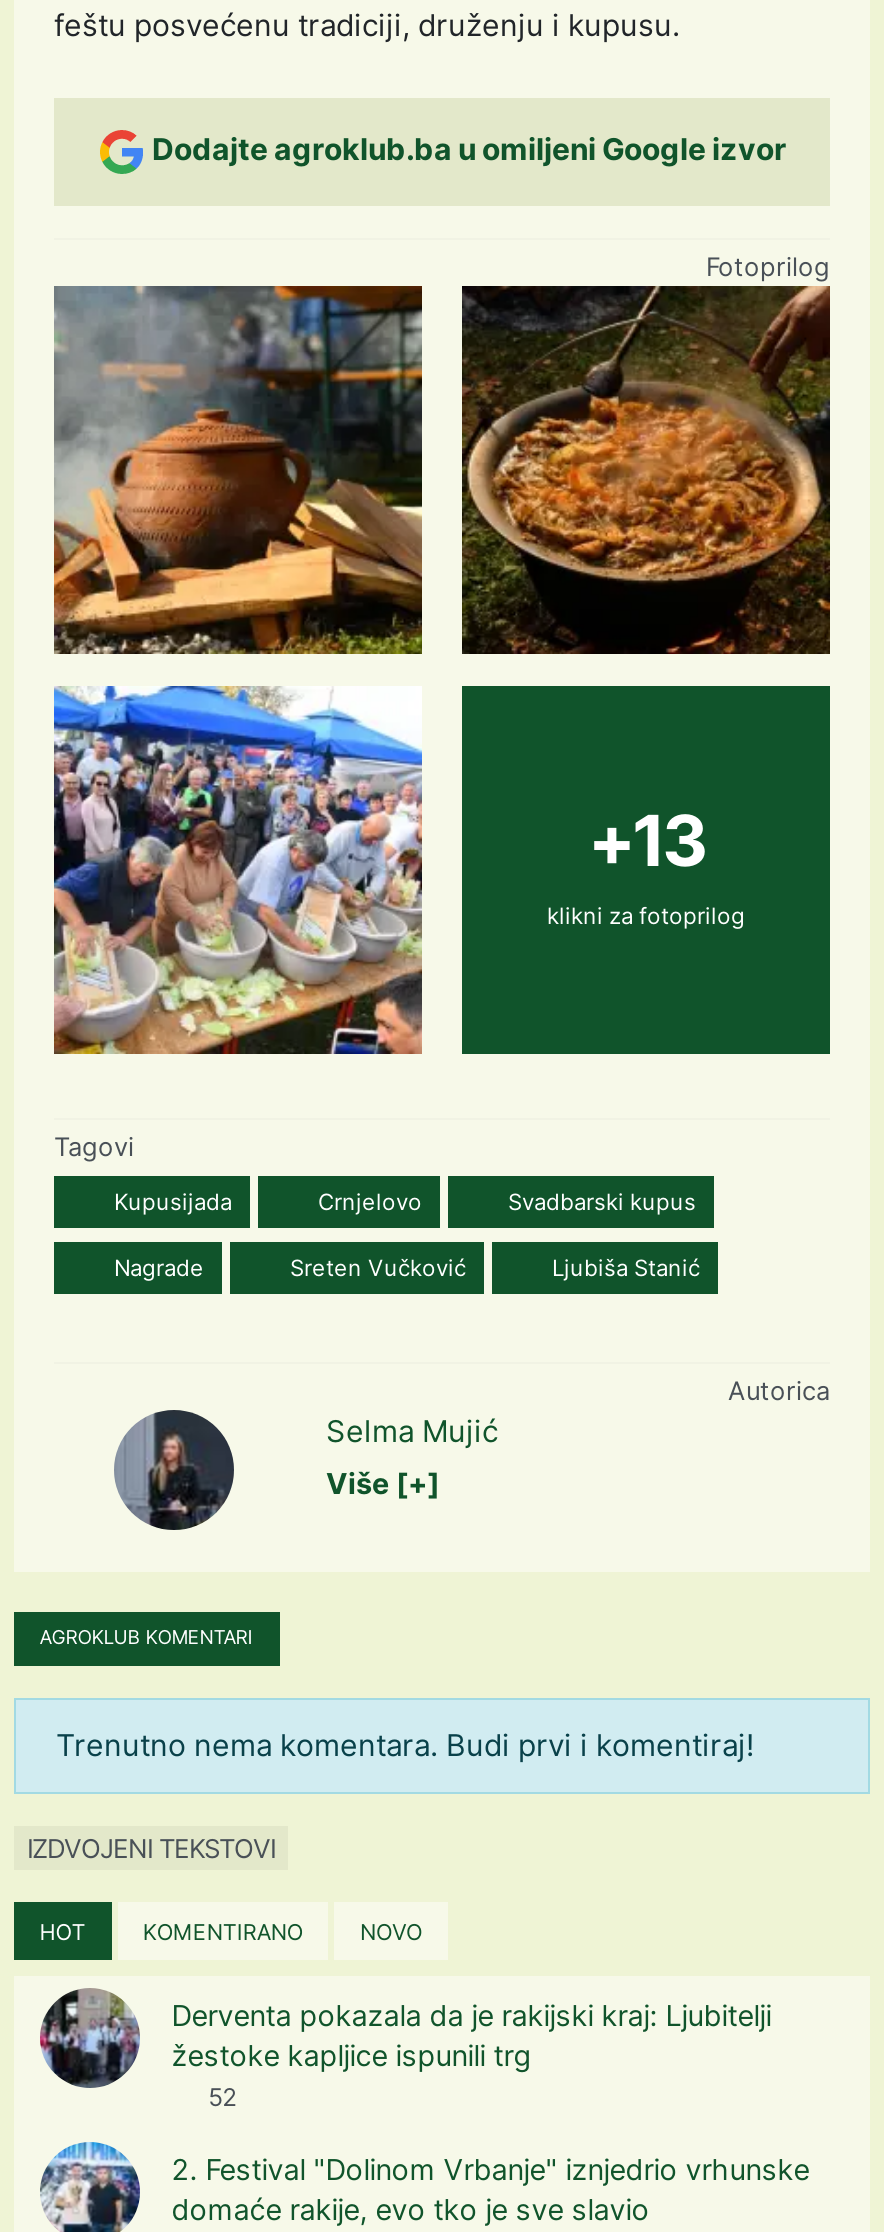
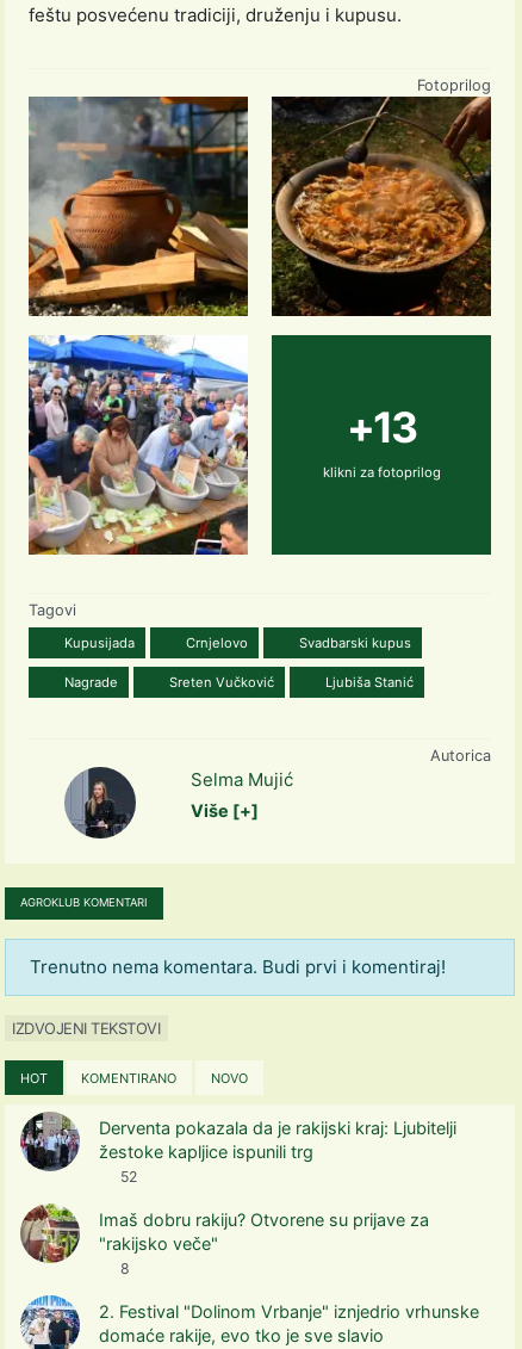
- Dodajte agroklub.ba u omiljeni Google izvor

moved up: [image] | Fotoprilog | +13 | ... | žestoke kapljice ispunili trg | 52

+ [image]
+ Imaš dobru rakiju? Otvorene su prijave za
+ "rakijsko veče"
+ 8
